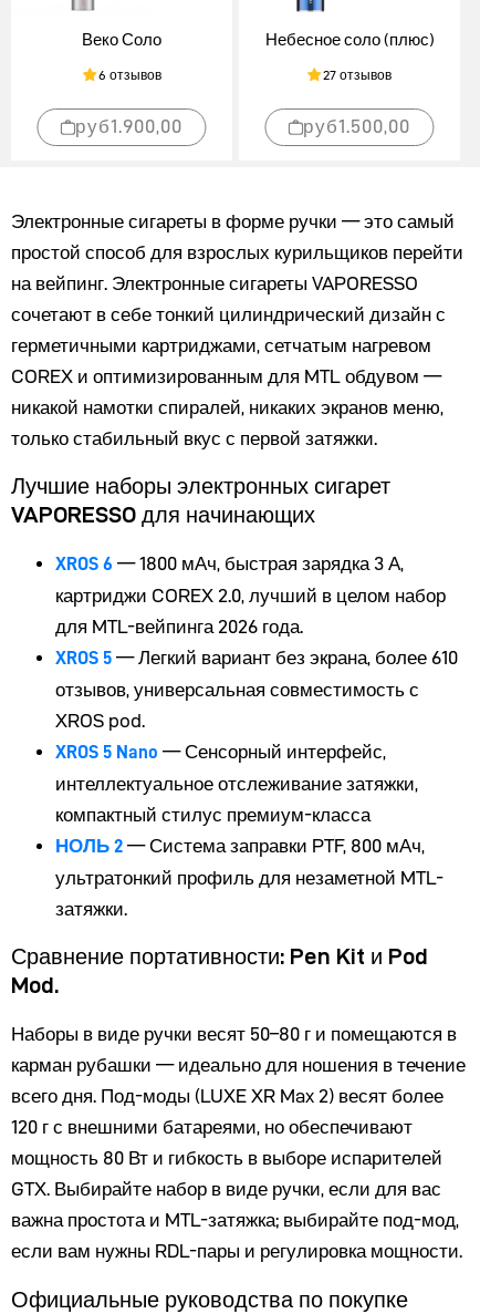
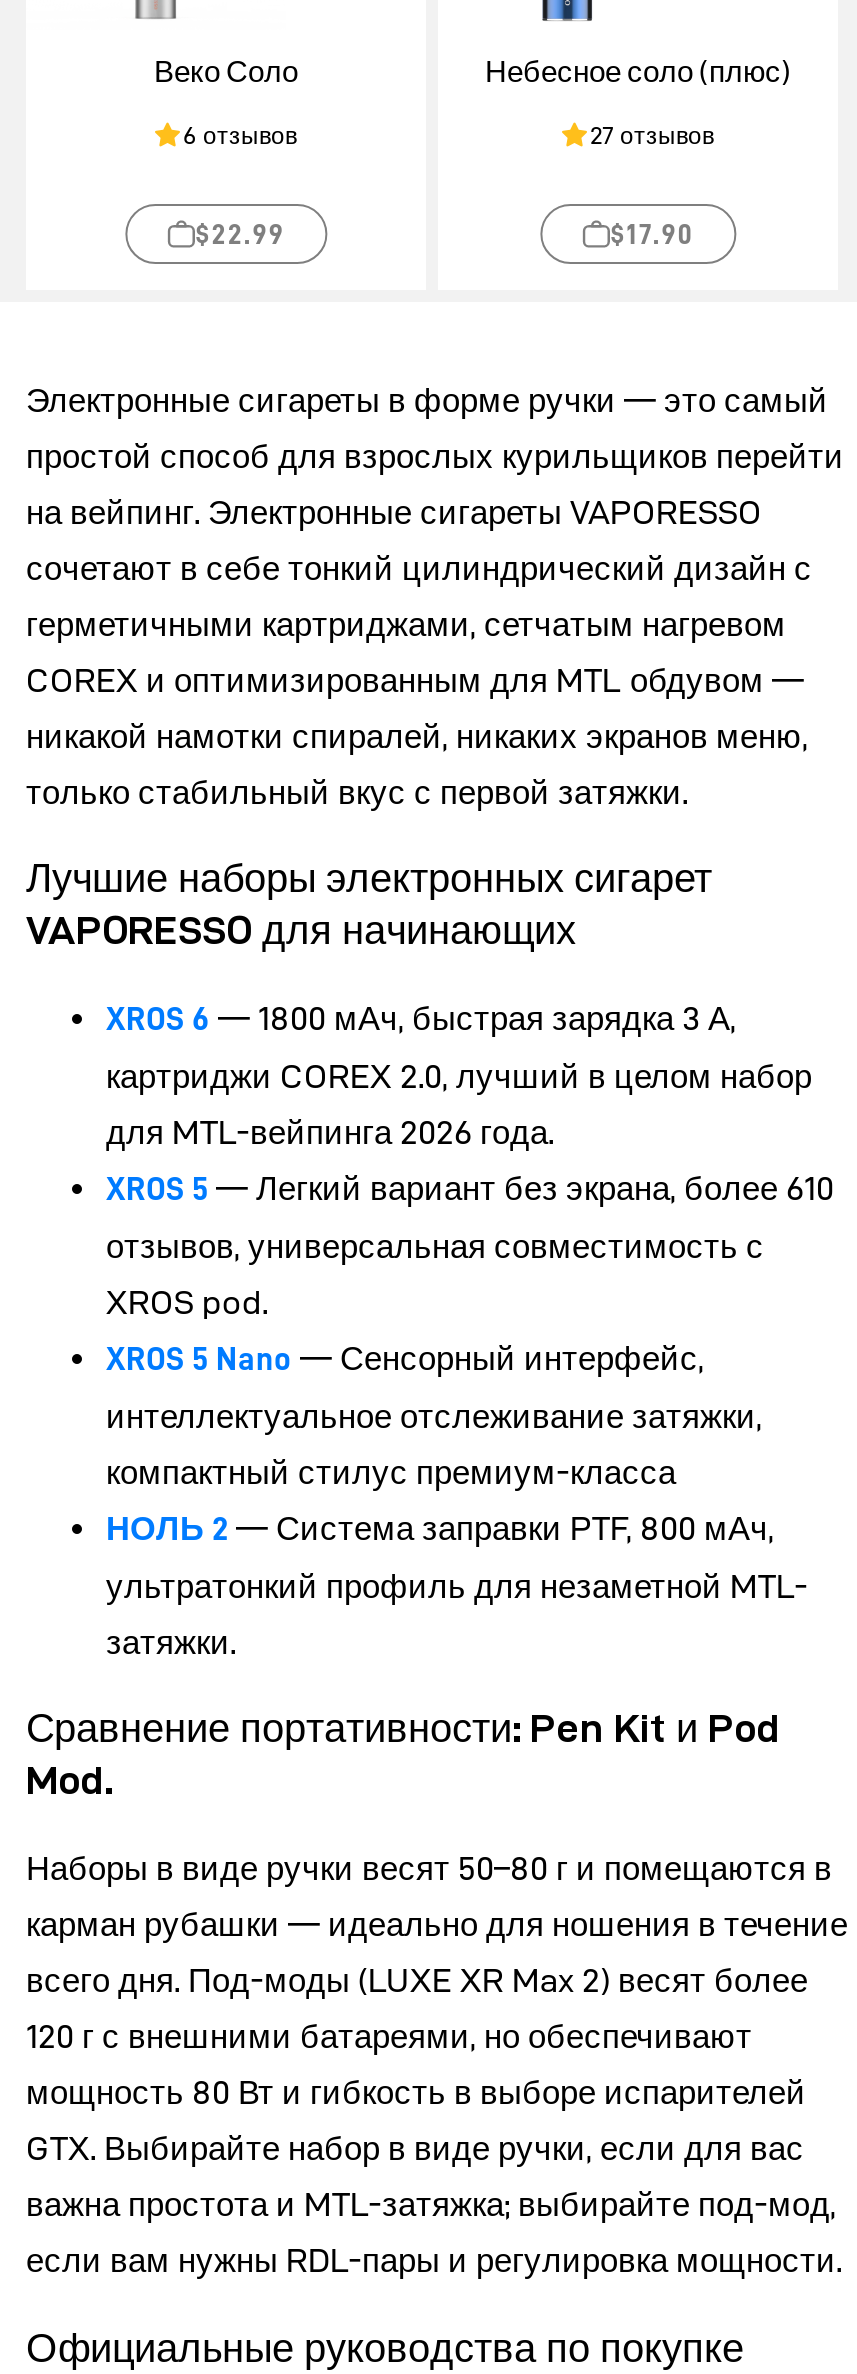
- руб1.900,00
+ $22.99

- руб1.500,00
+ $17.90
